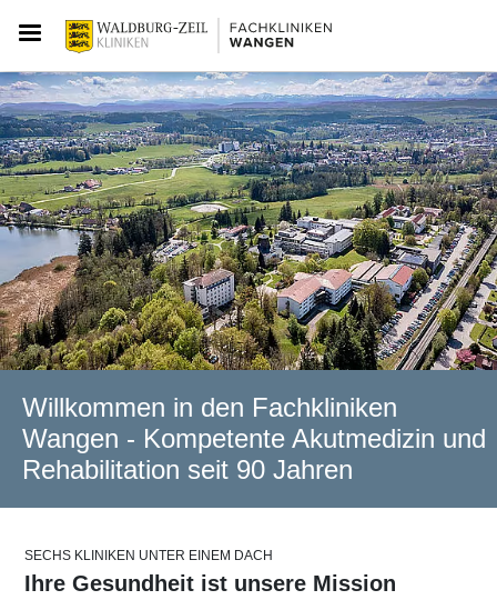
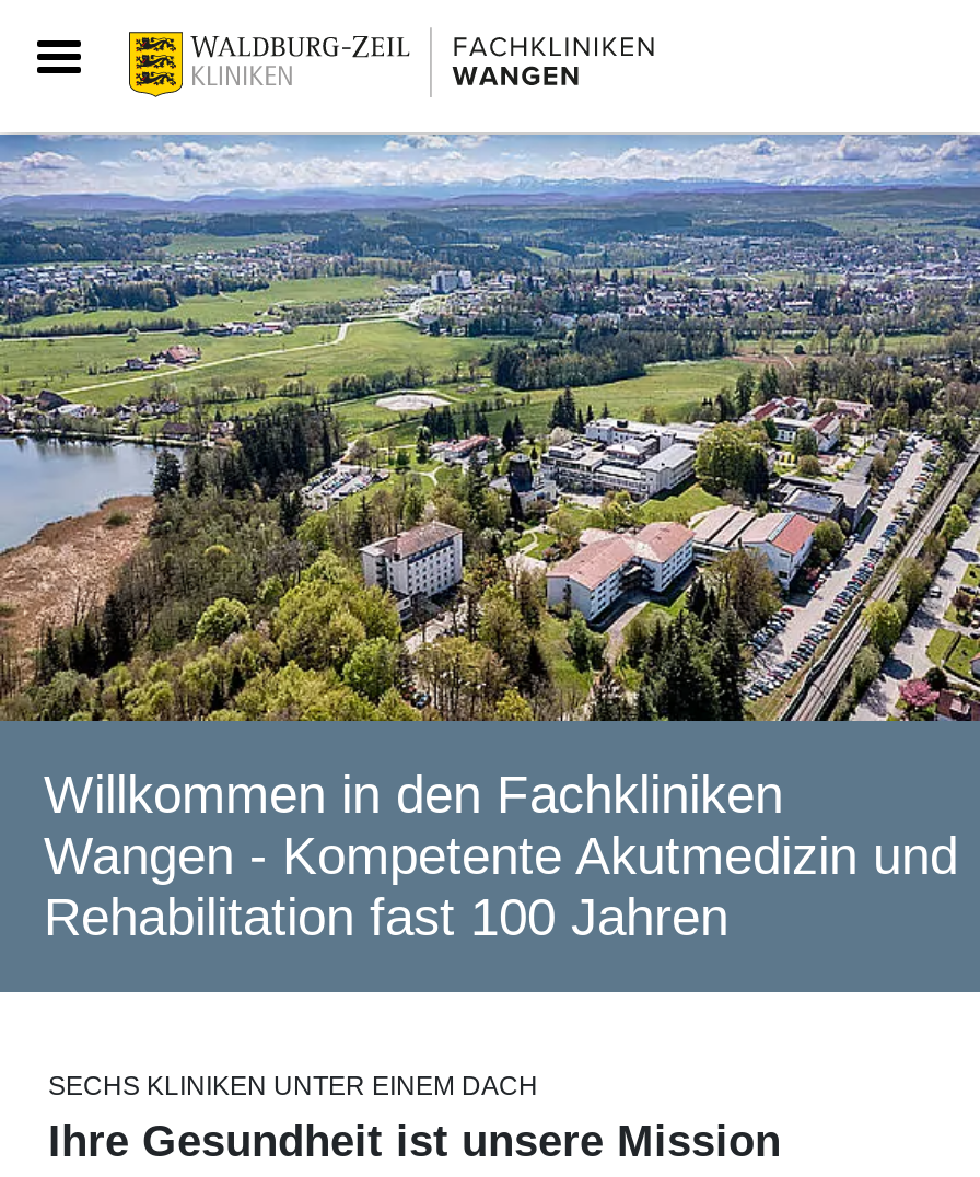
- Rehabilitation seit 90 Jahren
+ Rehabilitation fast 100 Jahren
